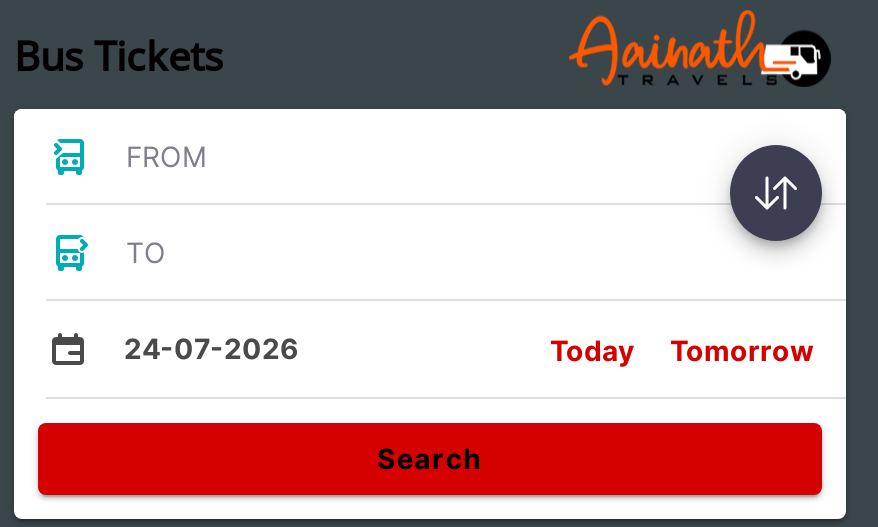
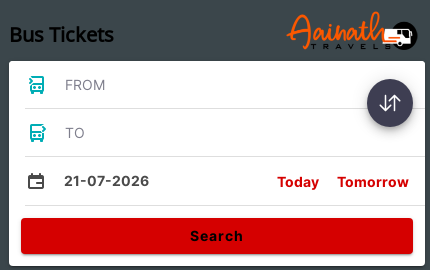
- 24-07-2026
+ 21-07-2026
